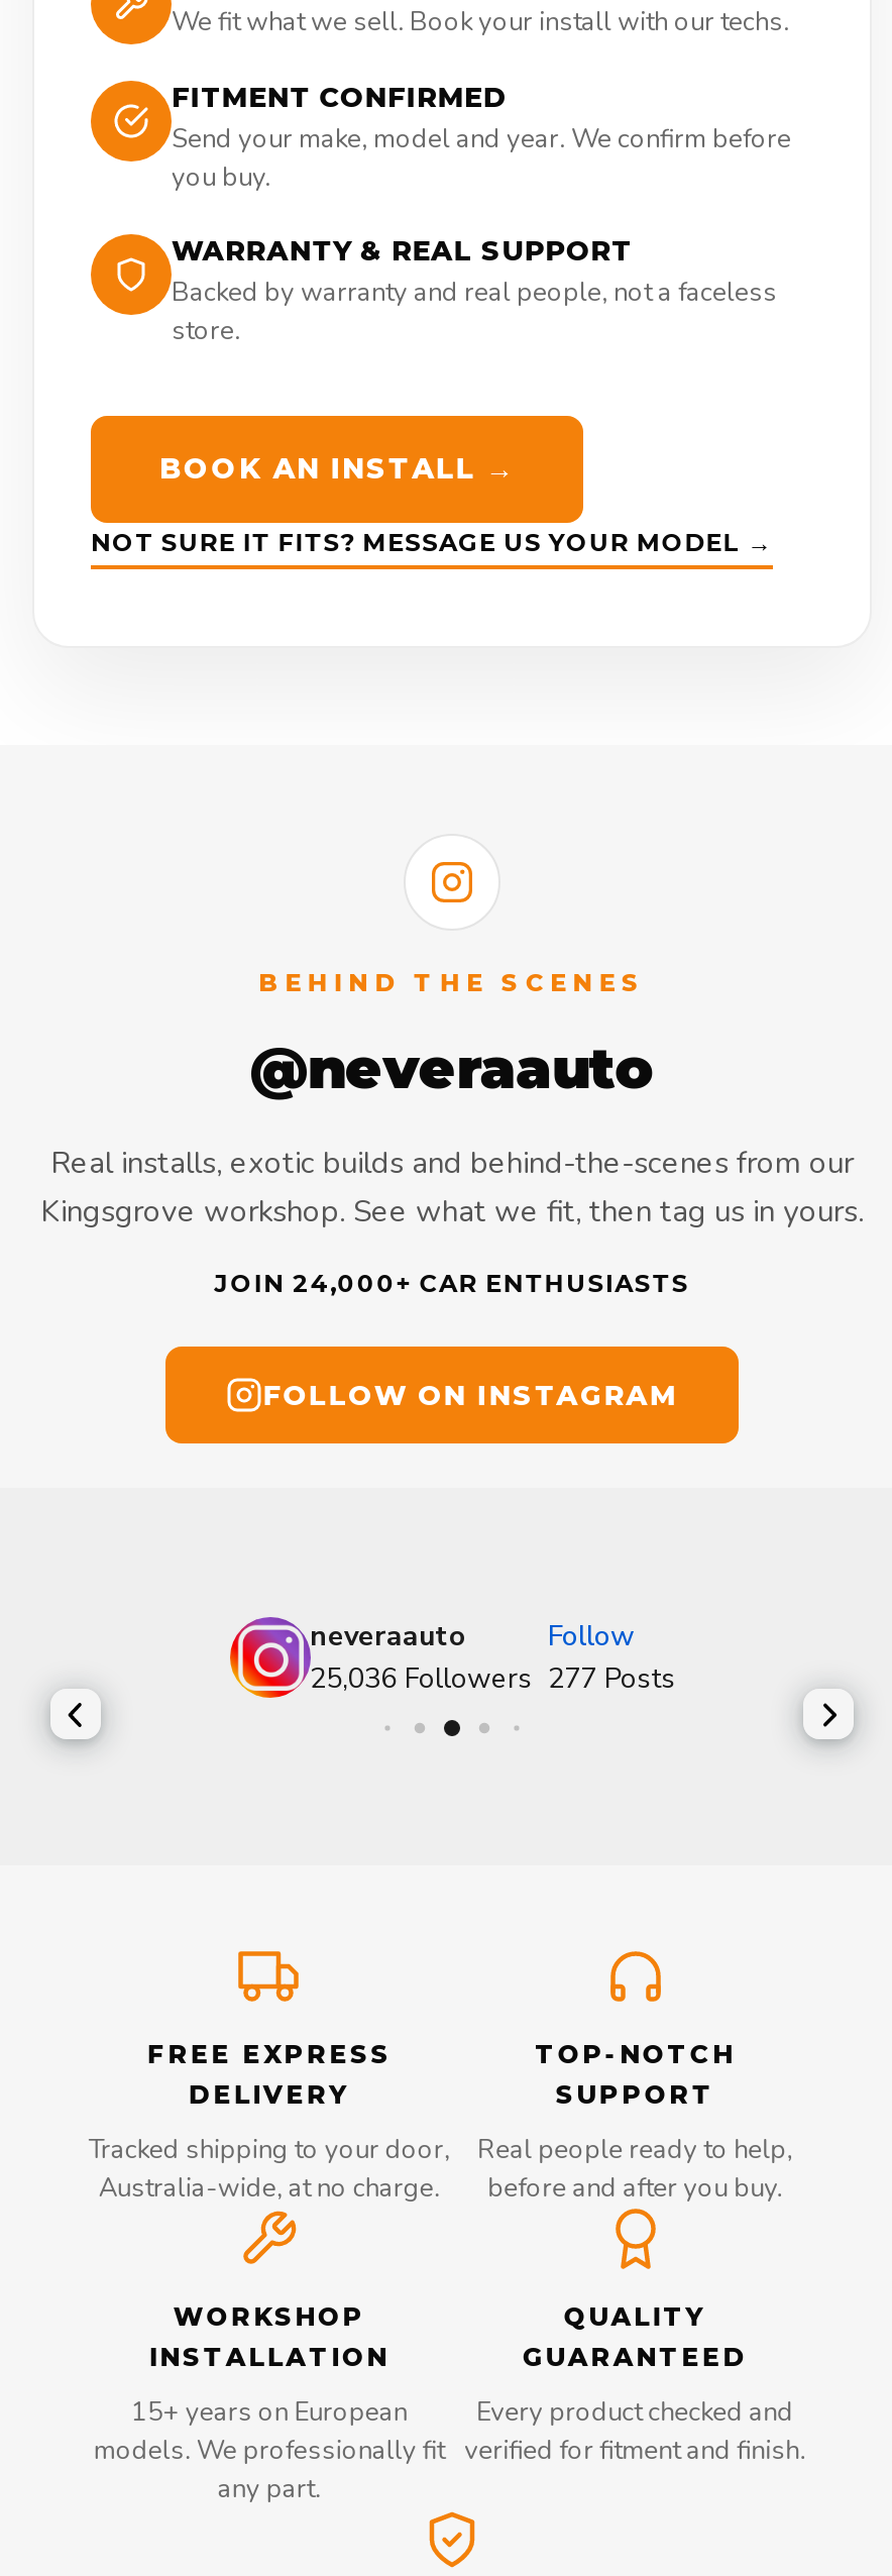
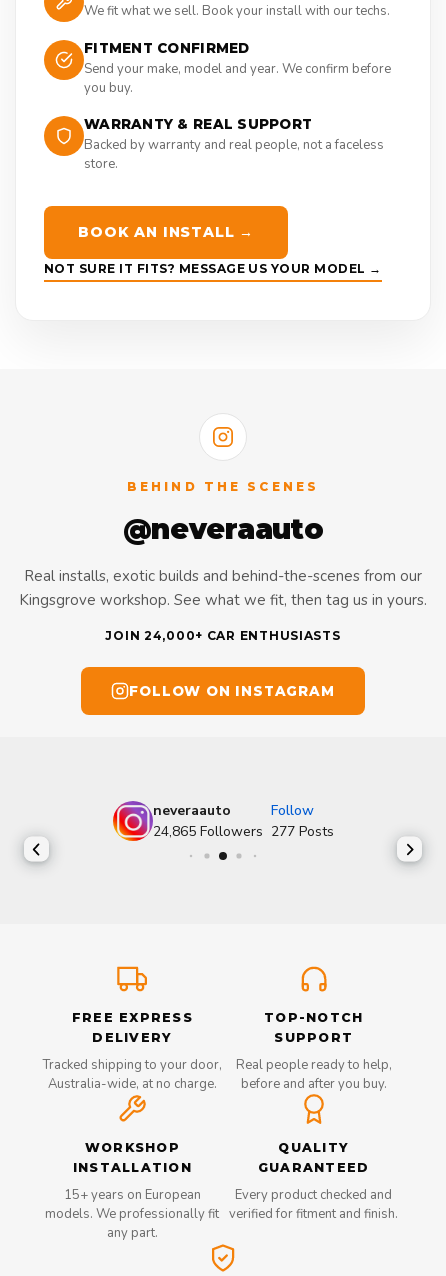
- 25,036 Followers 277 Posts
+ 24,865 Followers 277 Posts
